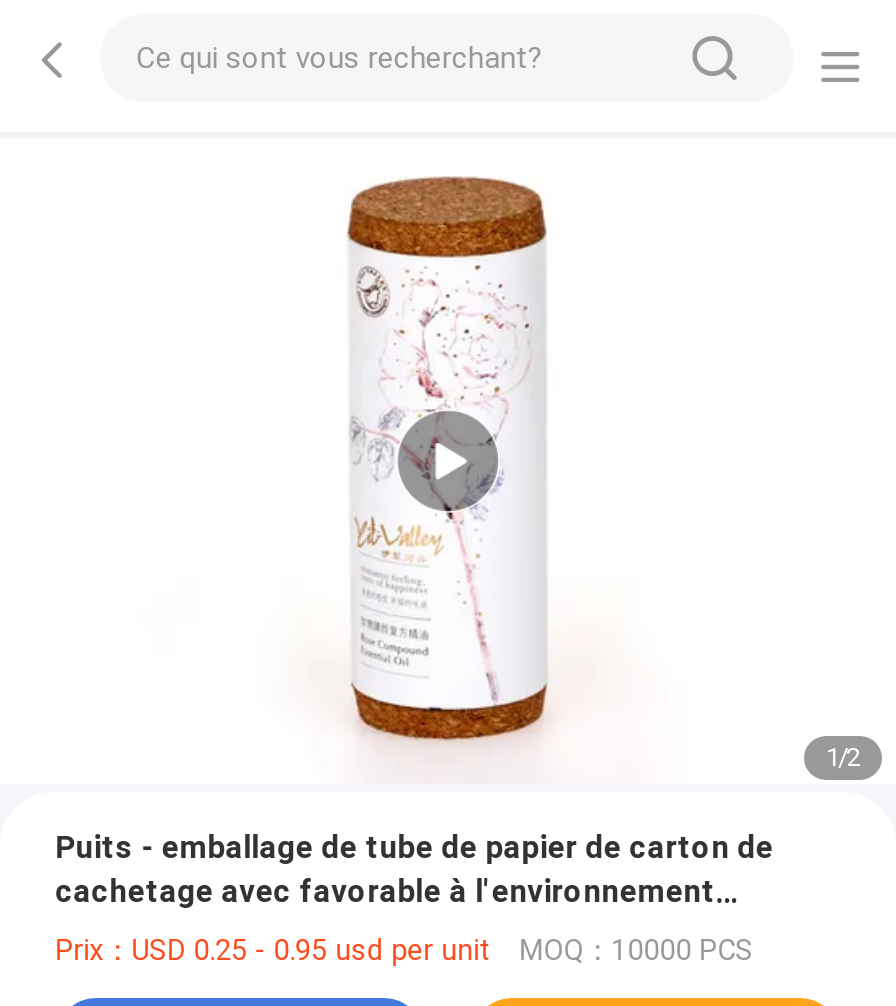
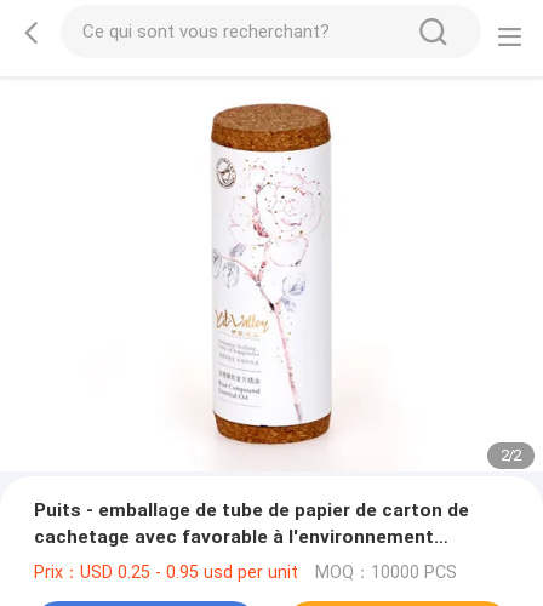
- [image]
+ [image]

- 1/2
+ 2/2
